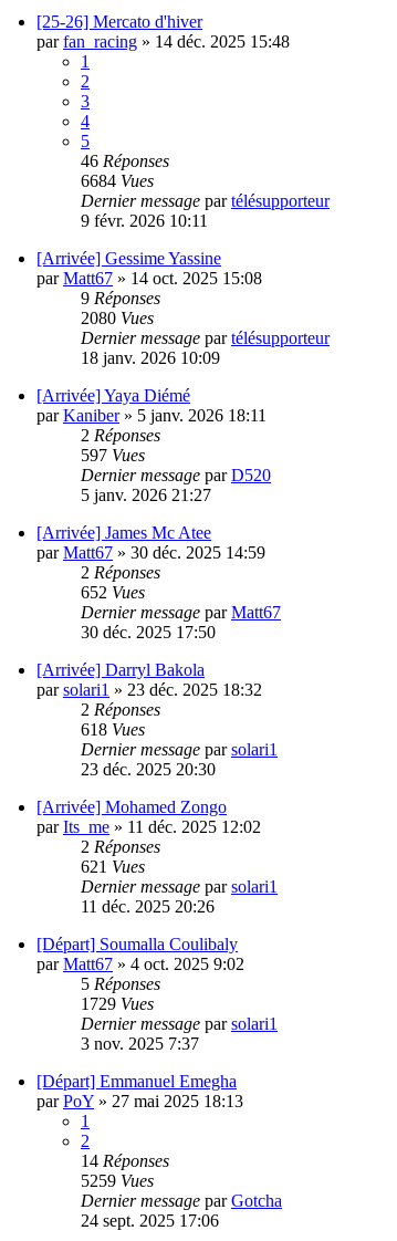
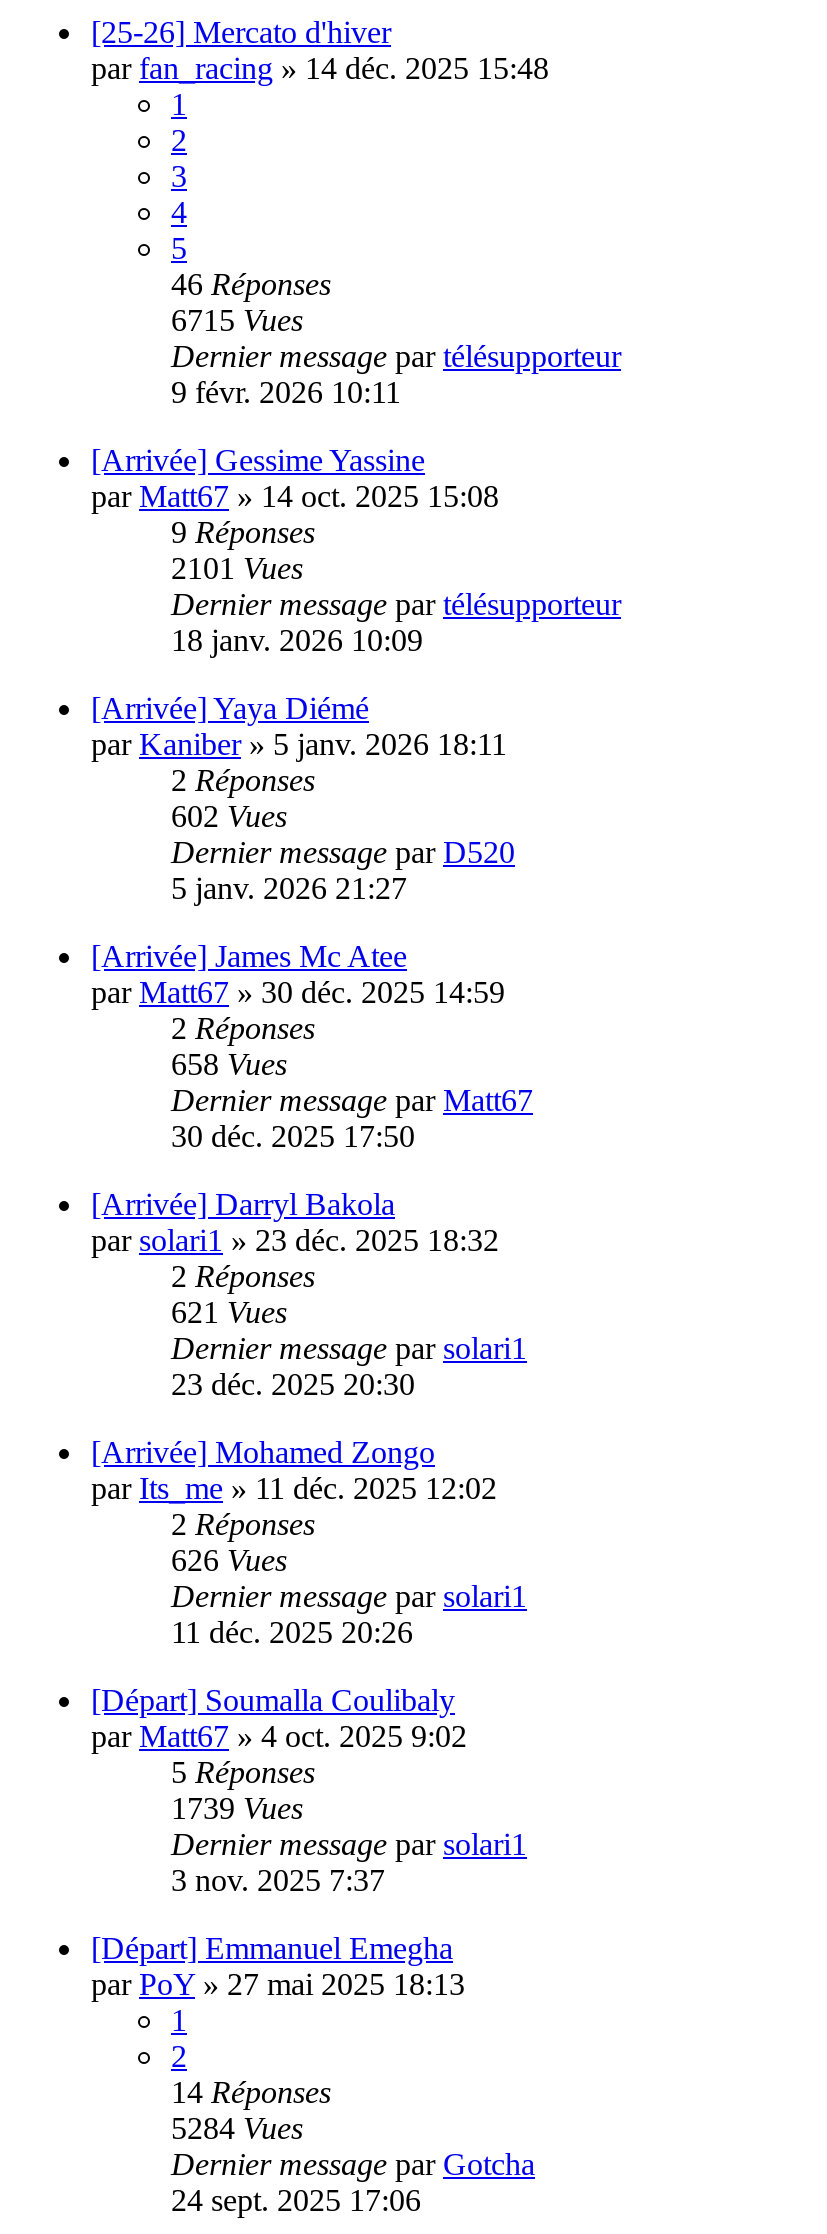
- 6684 Vues
+ 6715 Vues

- 2080 Vues
+ 2101 Vues

- 597 Vues
+ 602 Vues

- 652 Vues
+ 658 Vues

- 618 Vues
+ 621 Vues

- 621 Vues
+ 626 Vues

- 1729 Vues
+ 1739 Vues

- 5259 Vues
+ 5284 Vues
